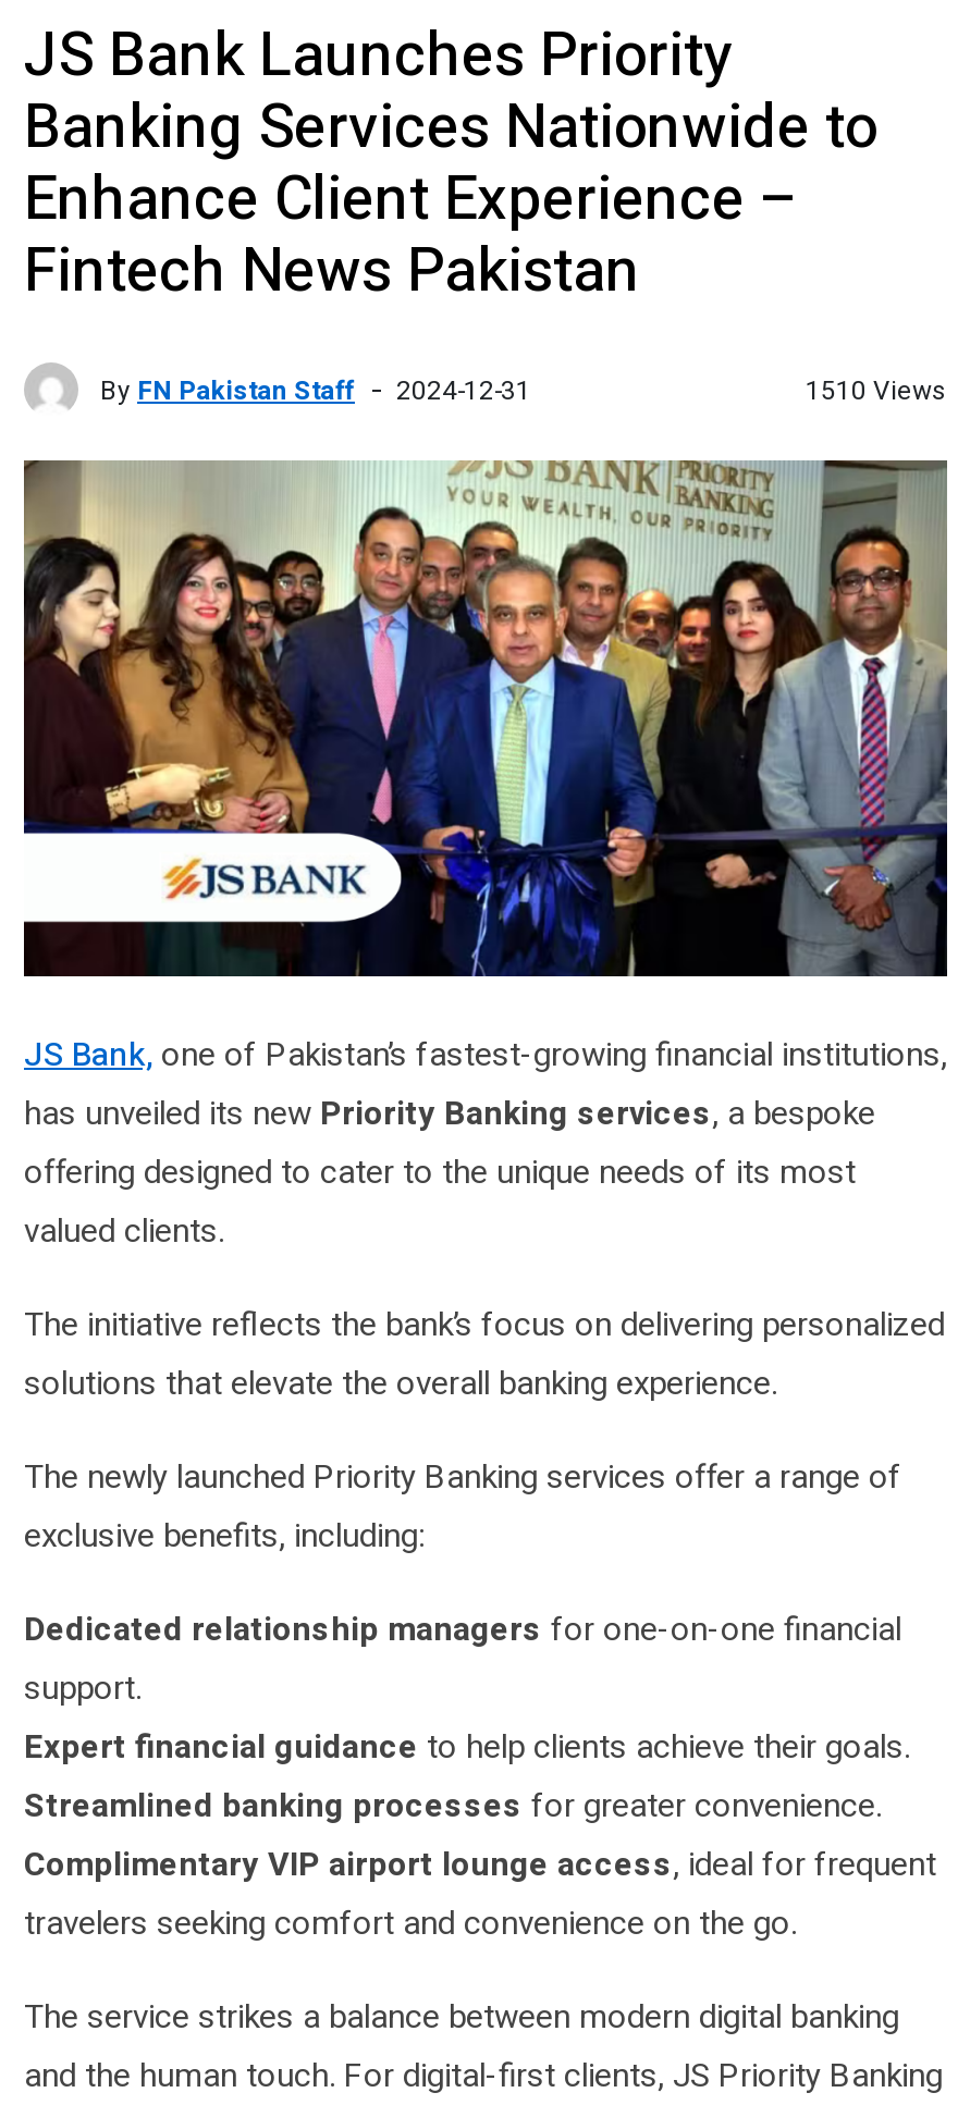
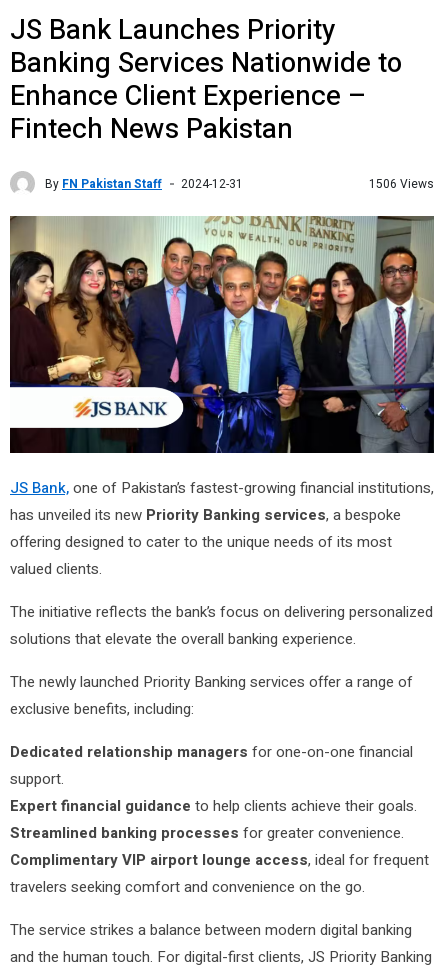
- 1510 Views
+ 1506 Views
